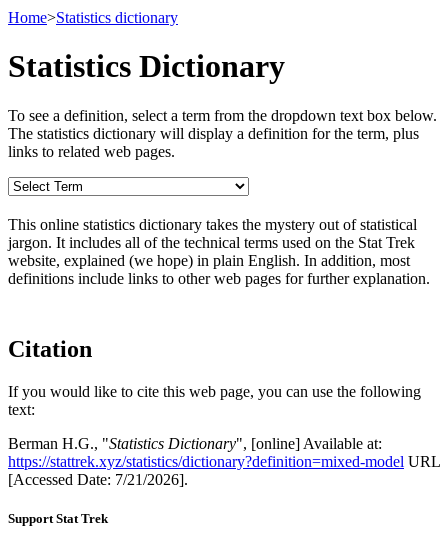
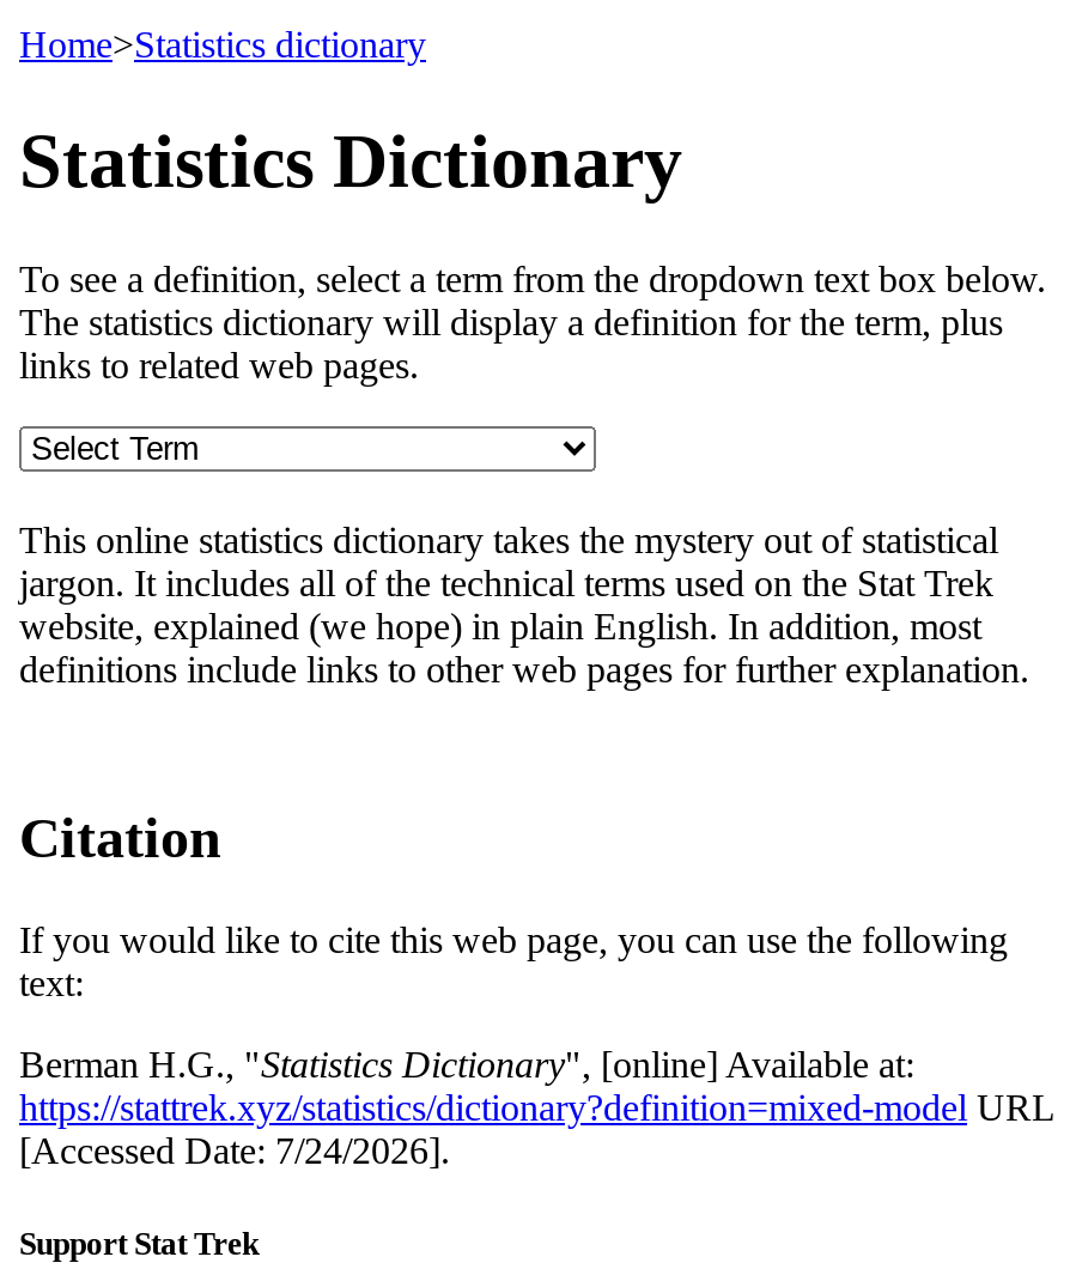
- [Accessed Date: 7/21/2026].
+ [Accessed Date: 7/24/2026].
